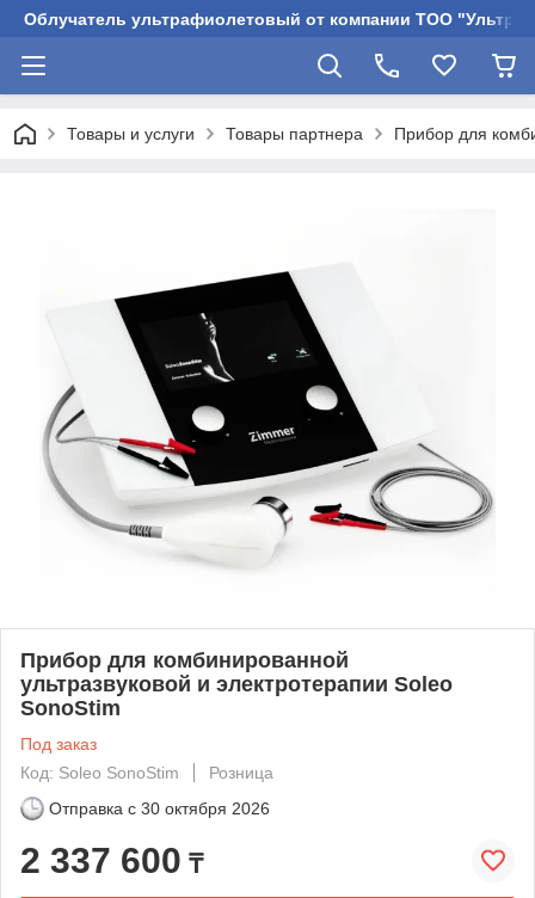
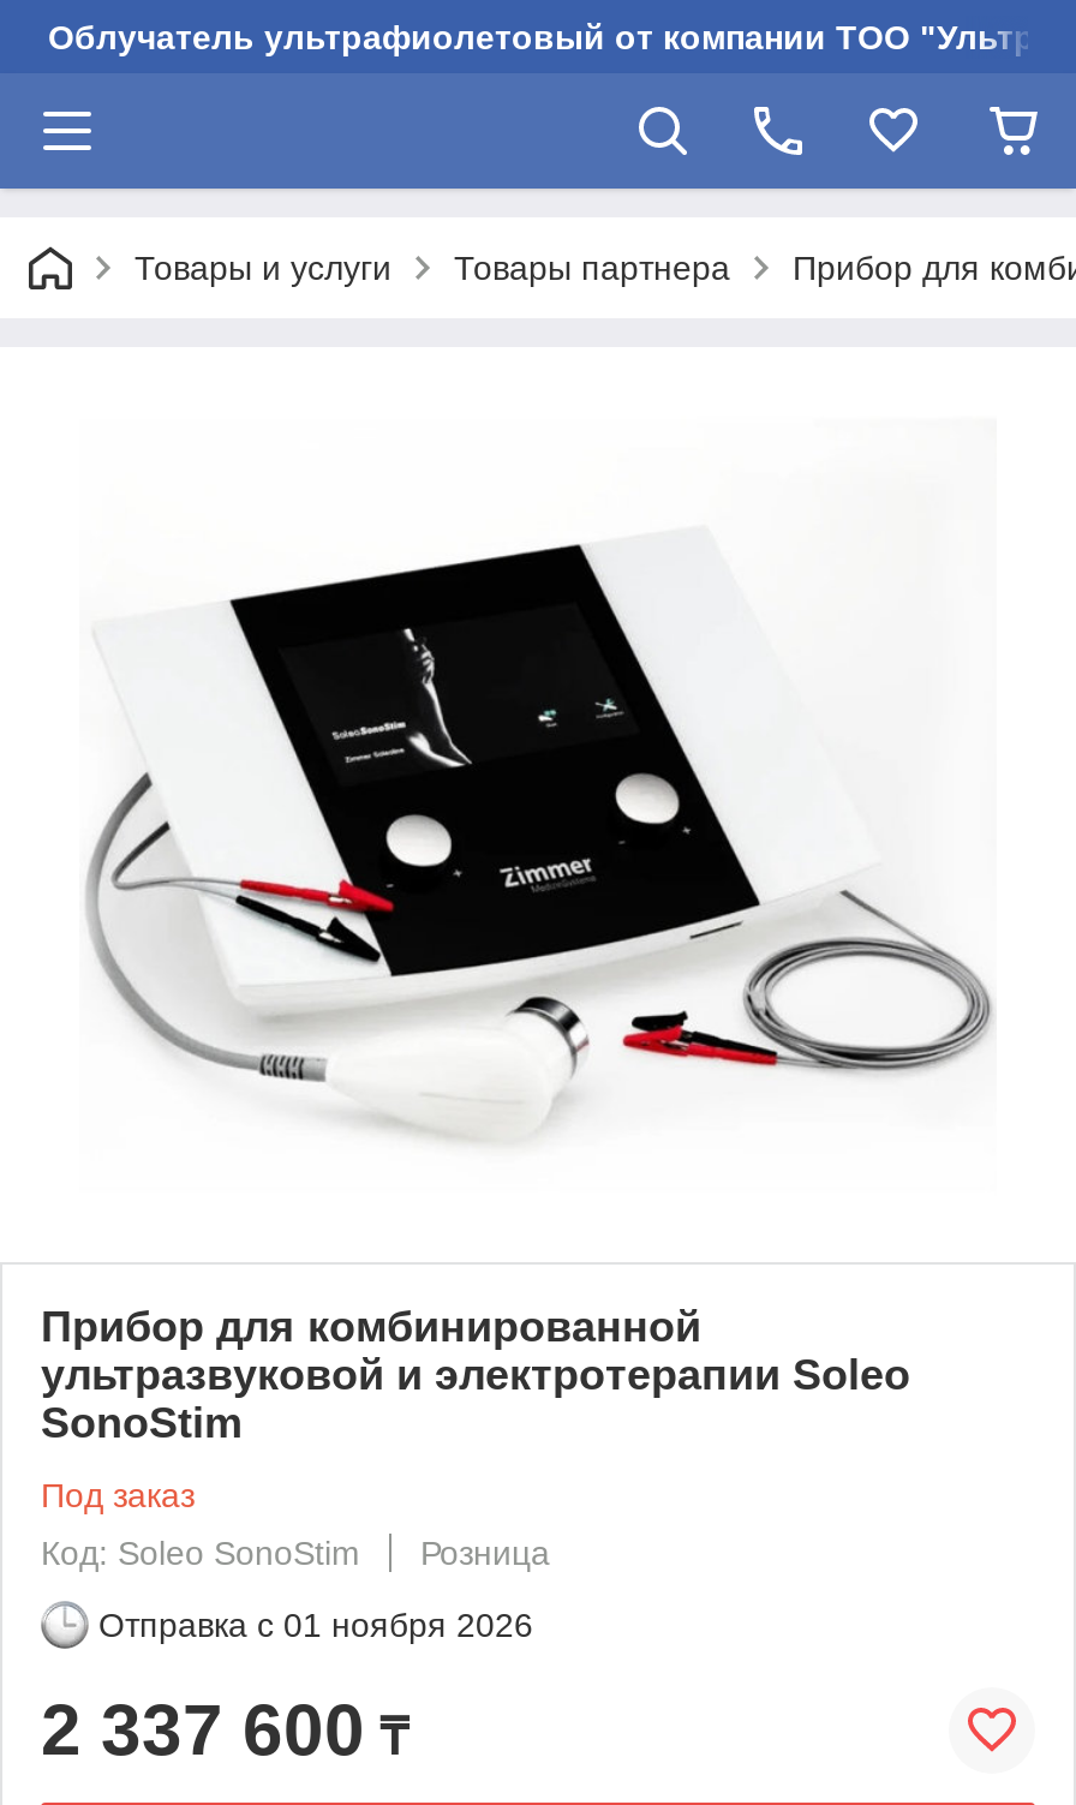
- Отправка с 30 октября 2026
+ Отправка с 01 ноября 2026
